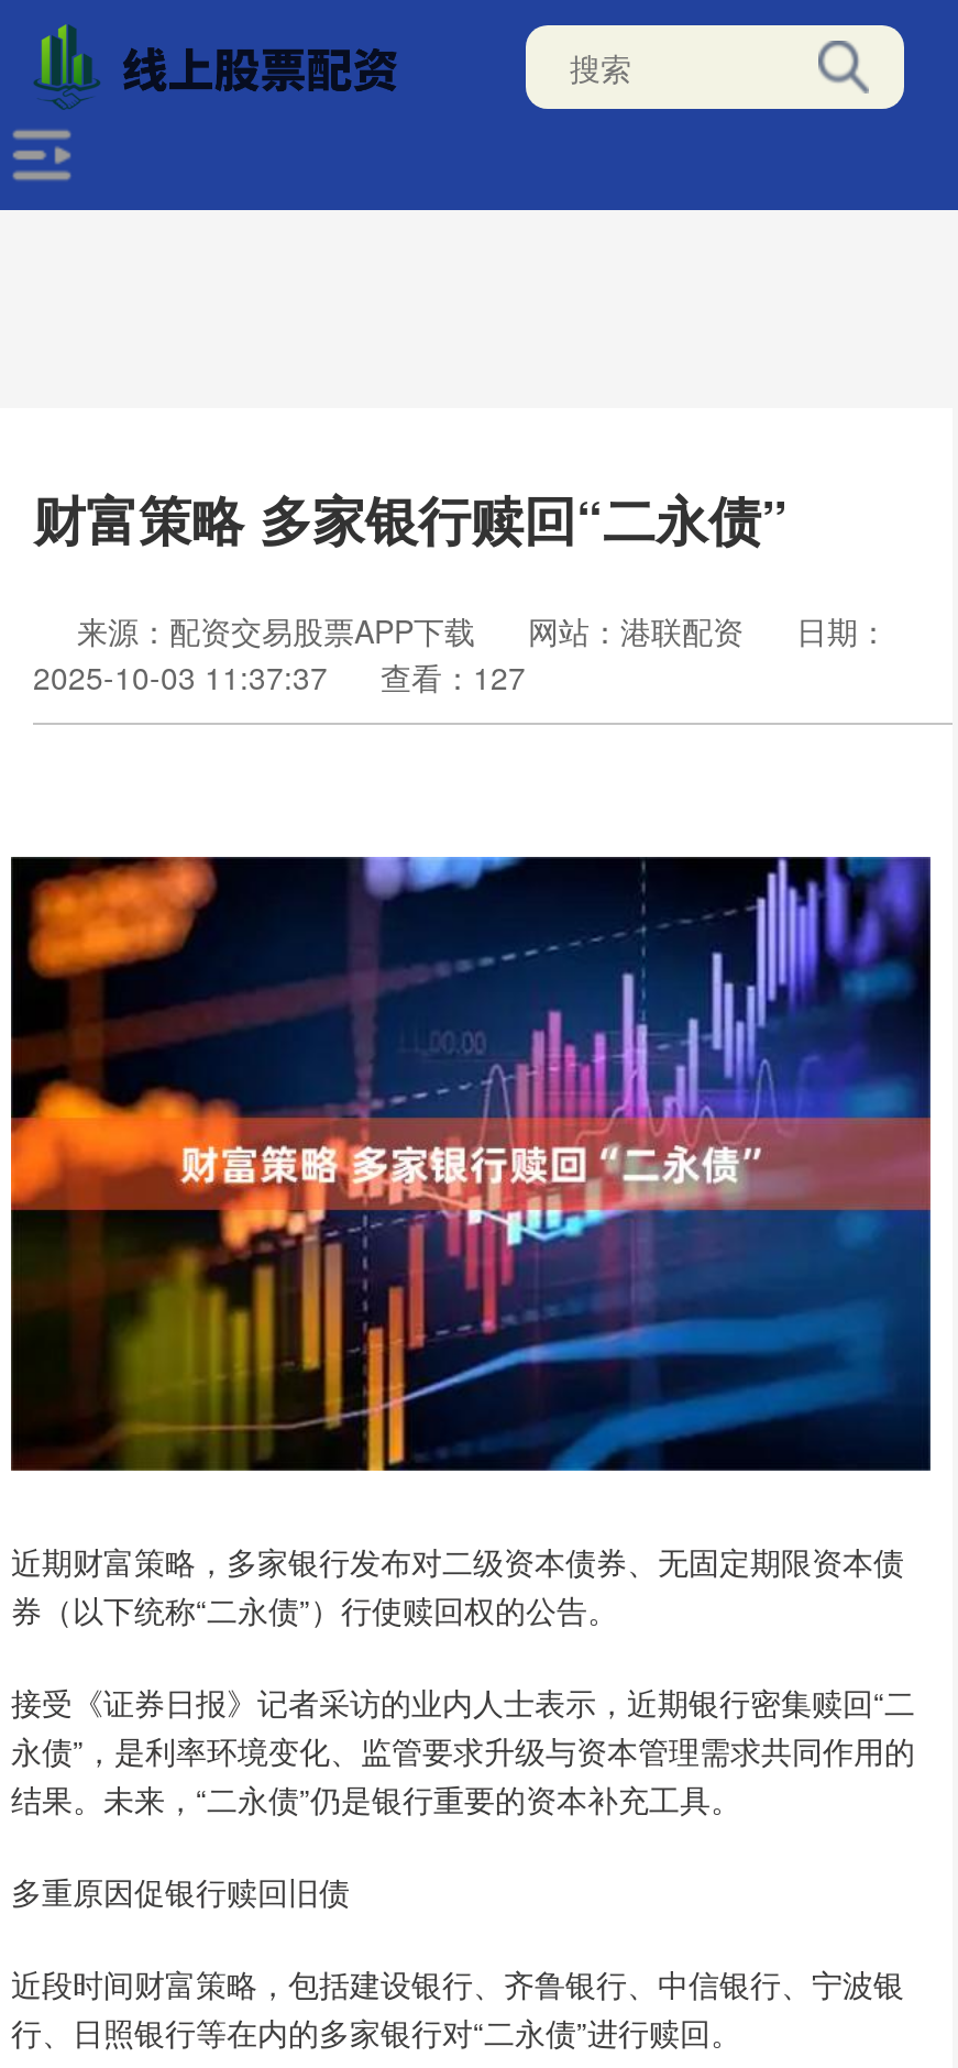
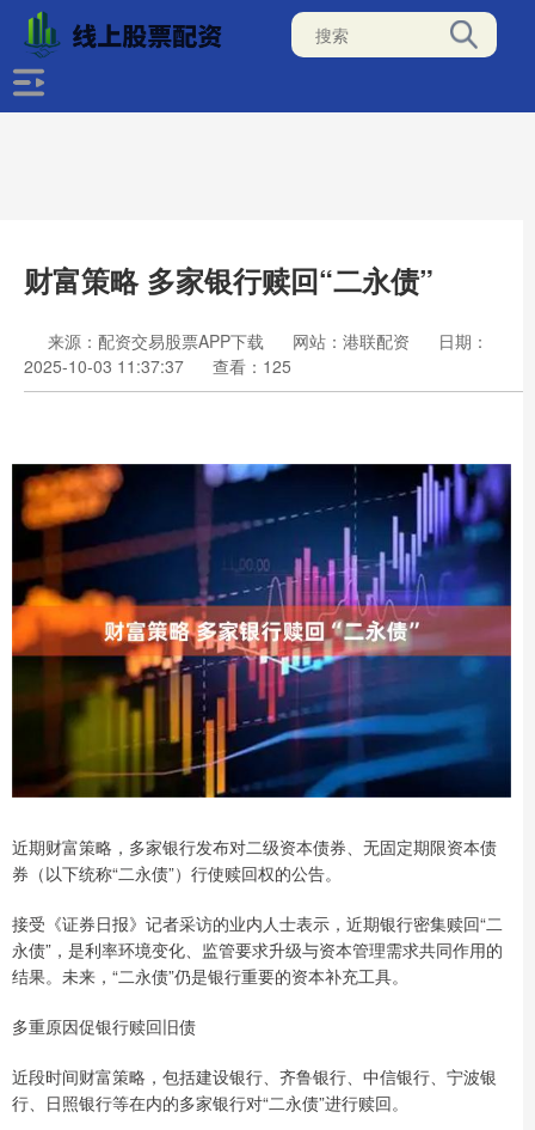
- 2025-10-03 11:37:37 查看：127
+ 2025-10-03 11:37:37 查看：125
